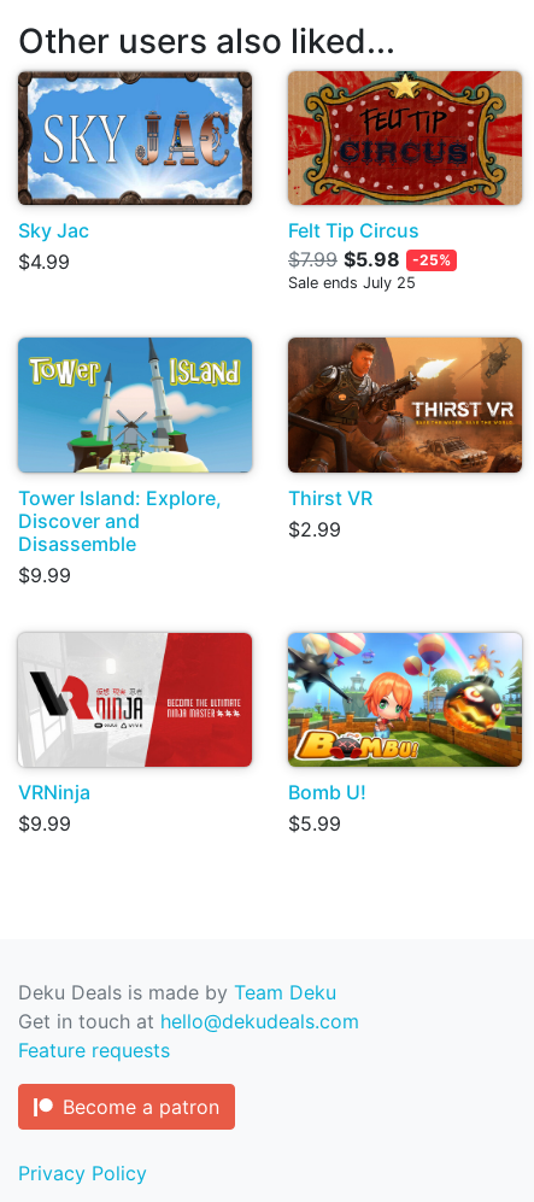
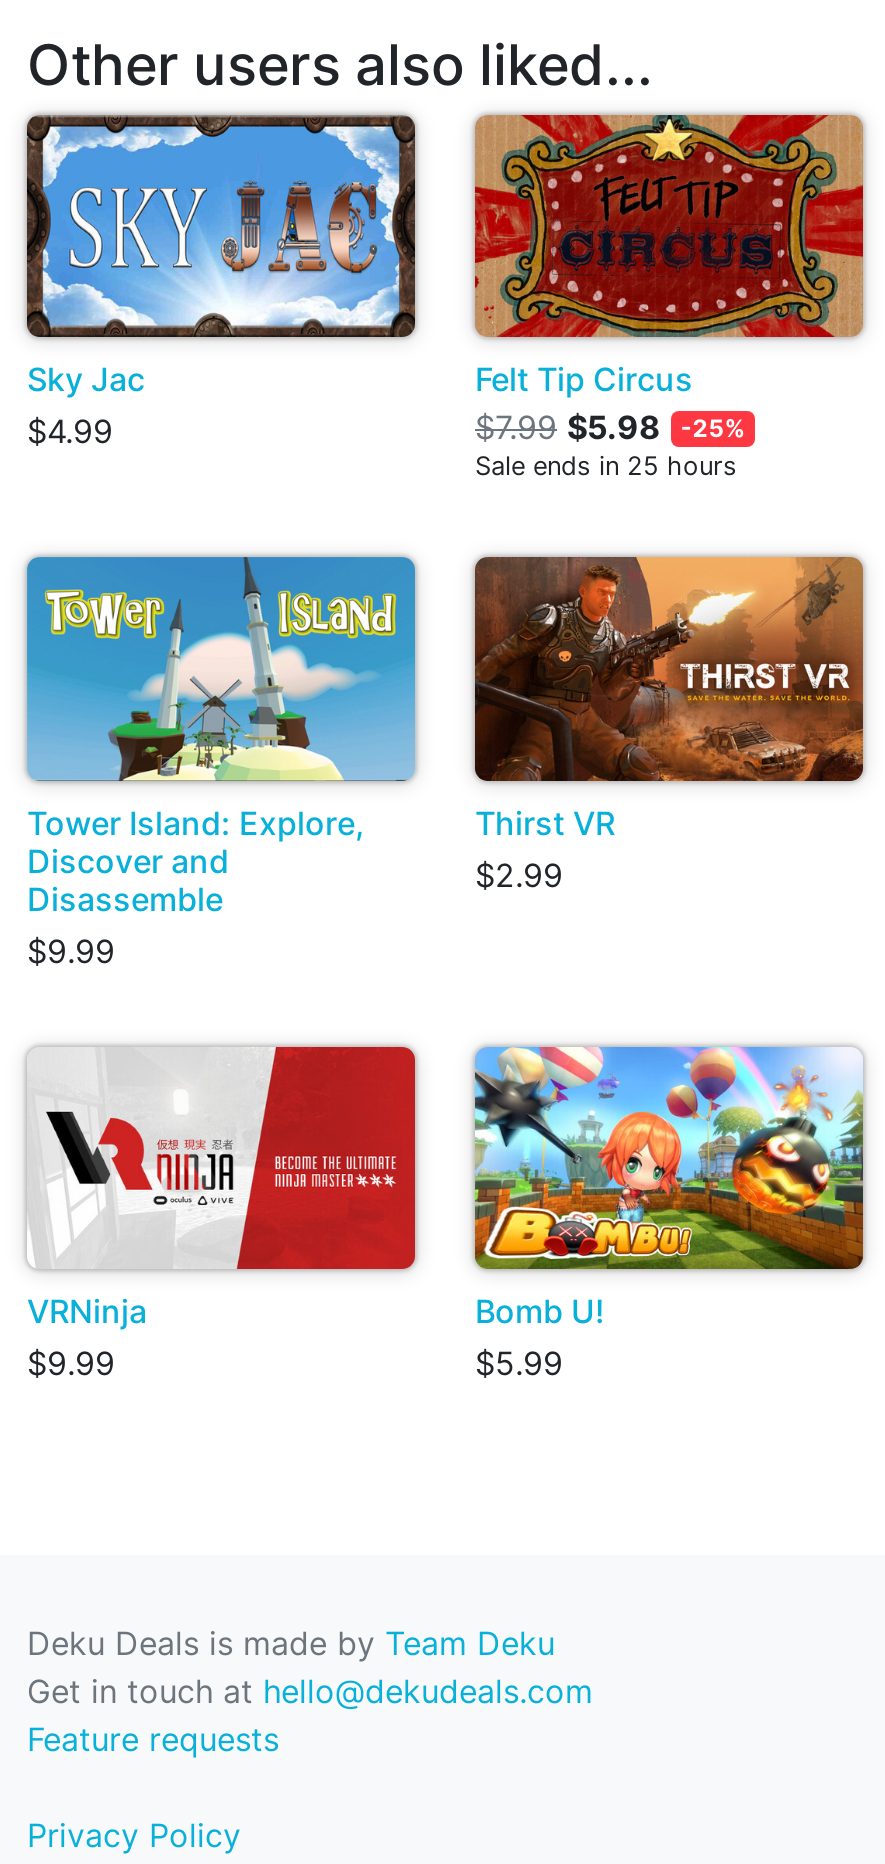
- Sale ends July 25
+ Sale ends in 25 hours

- Become a patron
